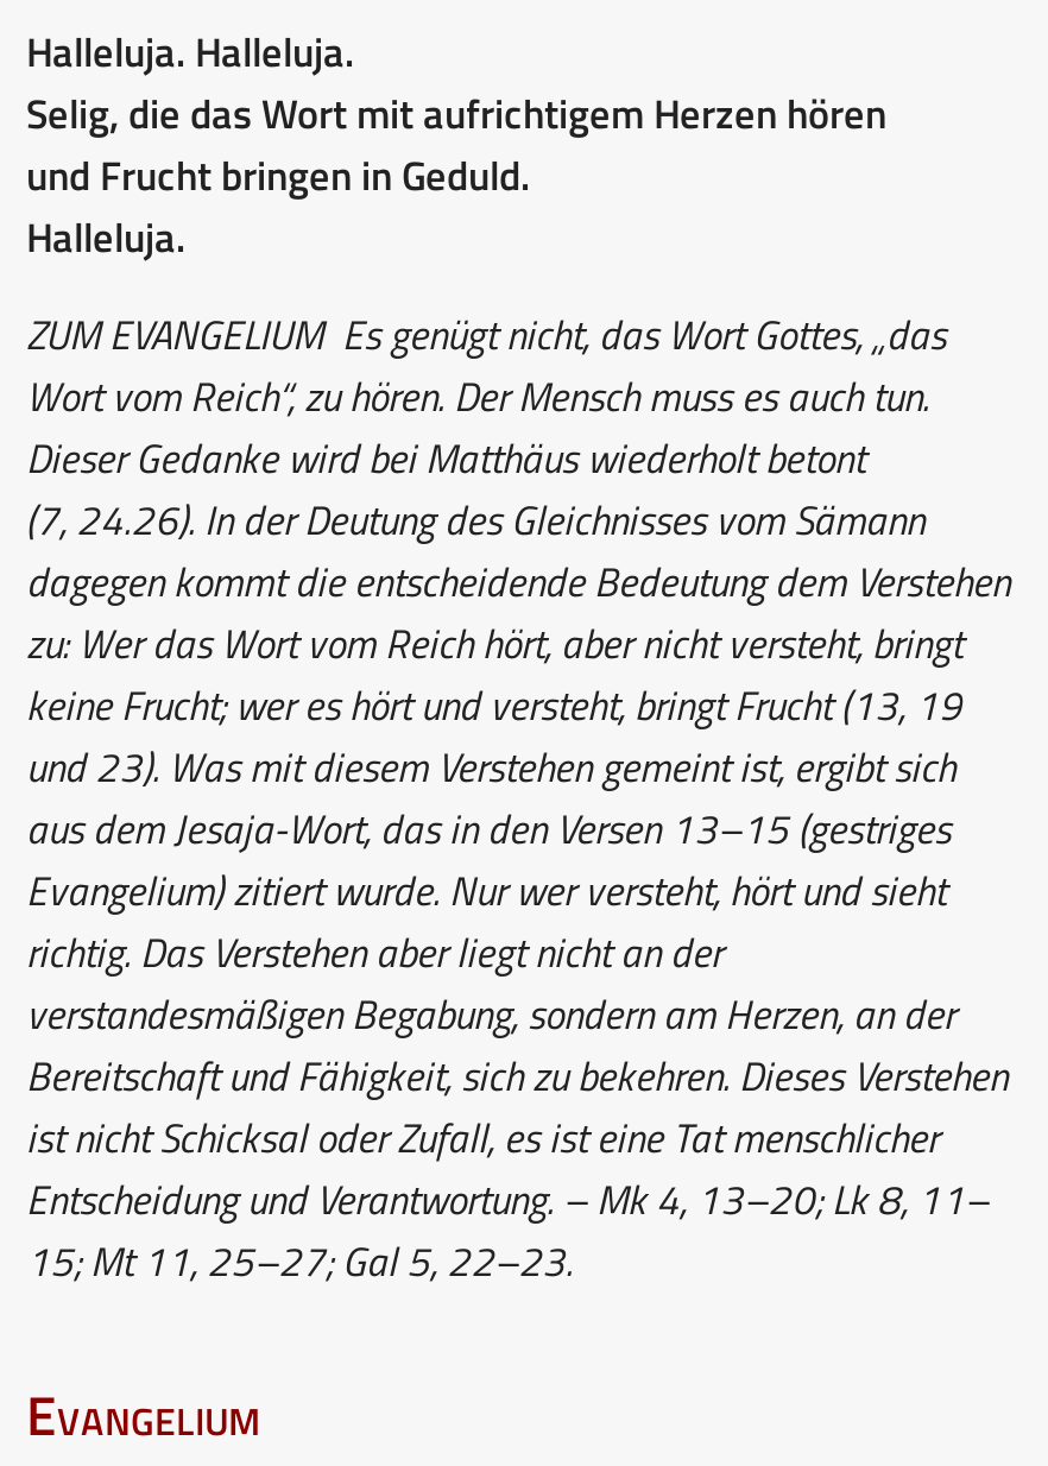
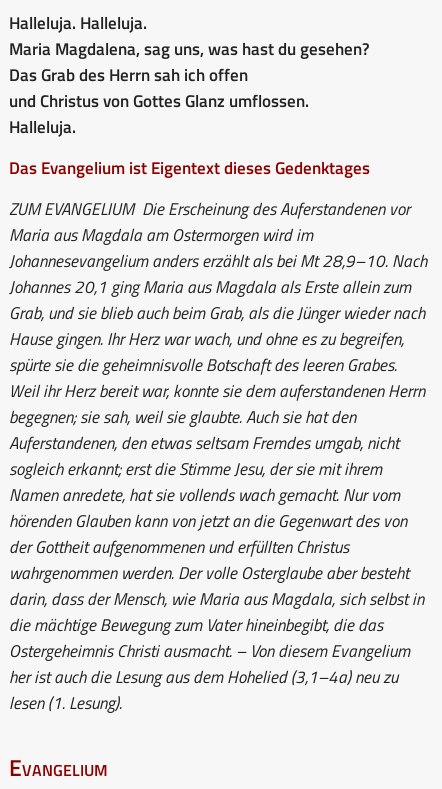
- Selig, die das Wort mit aufrichtigem Herzen hören
- und Frucht bringen in Geduld.
+ Maria Magdalena, sag uns, was hast du gesehen?
+ Das Grab des Herrn sah ich offen
+ und Christus von Gottes Glanz umflossen.

- ZUM EVANGELIUM Es genügt nicht, das Wort Gottes, „das
- Wort vom Reich“, zu hören. Der Mensch muss es auch tun.
- Dieser Gedanke wird bei Matthäus wiederholt betont
- (7, 24.26). In der Deutung des Gleichnisses vom Sämann
- dagegen kommt die entscheidende Bedeutung dem Verstehen
- zu: Wer das Wort vom Reich hört, aber nicht versteht, bringt
- keine Frucht; wer es hört und versteht, bringt Frucht (13, 19
- und 23). Was mit diesem Verstehen gemeint ist, ergibt sich
- aus dem Jesaja-Wort, das in den Versen 13–15 (gestriges
- Evangelium) zitiert wurde. Nur wer versteht, hört und sieht
- richtig. Das Verstehen aber liegt nicht an der
- verstandesmäßigen Begabung, sondern am Herzen, an der
- Bereitschaft und Fähigkeit, sich zu bekehren. Dieses Verstehen
- ist nicht Schicksal oder Zufall, es ist eine Tat menschlicher
- Entscheidung und Verantwortung. – Mk 4, 13–20; Lk 8, 11–
- 15; Mt 11, 25–27; Gal 5, 22–23.
+ Das Evangelium ist Eigentext dieses Gedenktages
+ ZUM EVANGELIUM Die Erscheinung des Auferstandenen vor
+ Maria aus Magdala am Ostermorgen wird im
+ Johannesevangelium anders erzählt als bei Mt 28,9–10. Nach
+ Johannes 20,1 ging Maria aus Magdala als Erste allein zum
+ Grab, und sie blieb auch beim Grab, als die Jünger wieder nach
+ Hause gingen. Ihr Herz war wach, und ohne es zu begreifen,
+ spürte sie die geheimnisvolle Botschaft des leeren Grabes.
+ Weil ihr Herz bereit war, konnte sie dem auferstandenen Herrn
+ begegnen; sie sah, weil sie glaubte. Auch sie hat den
+ Auferstandenen, den etwas seltsam Fremdes umgab, nicht
+ sogleich erkannt; erst die Stimme Jesu, der sie mit ihrem
+ Namen anredete, hat sie vollends wach gemacht. Nur vom
+ hörenden Glauben kann von jetzt an die Gegenwart des von
+ der Gottheit aufgenommenen und erfüllten Christus
+ wahrgenommen werden. Der volle Osterglaube aber besteht
+ darin, dass der Mensch, wie Maria aus Magdala, sich selbst in
+ die mächtige Bewegung zum Vater hineinbegibt, die das
+ Ostergeheimnis Christi ausmacht. – Von diesem Evangelium
+ her ist auch die Lesung aus dem Hohelied (3,1–4a) neu zu
+ lesen (1. Lesung).
